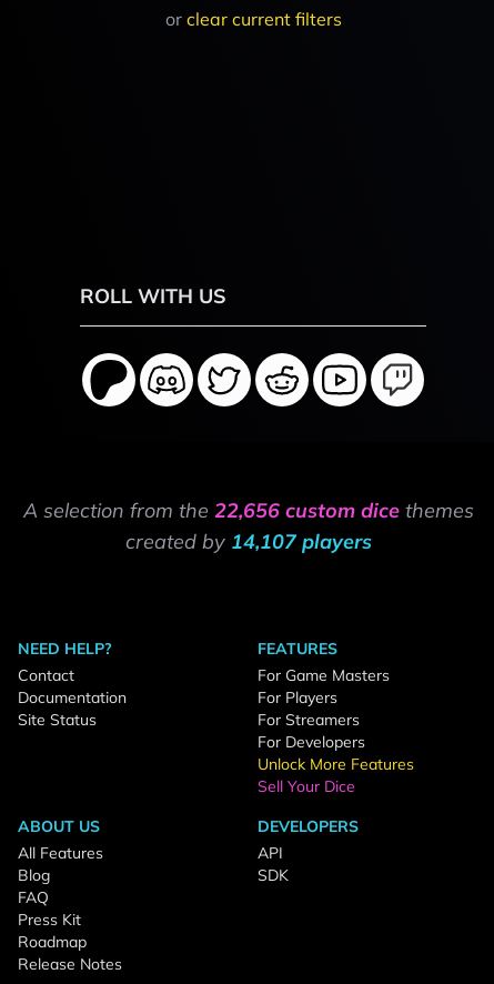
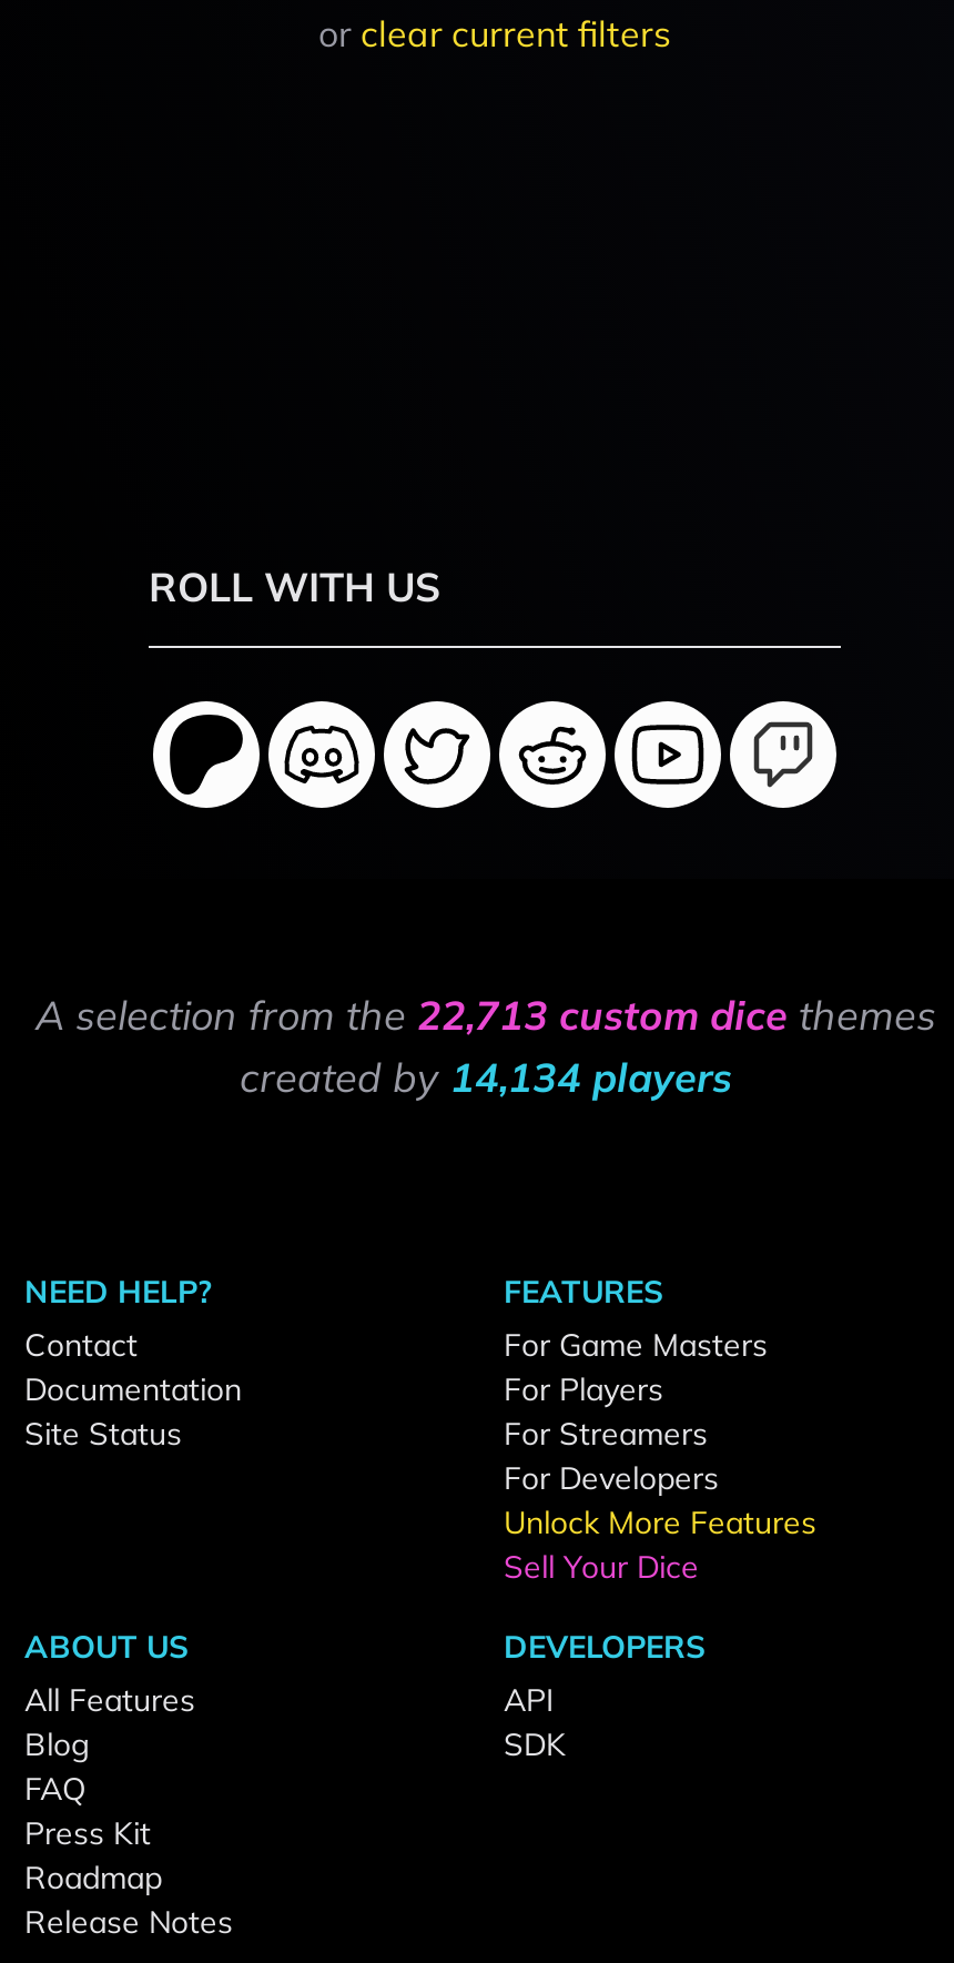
- A selection from the 22,656 custom dice themes
+ A selection from the 22,713 custom dice themes

- created by 14,107 players
+ created by 14,134 players
